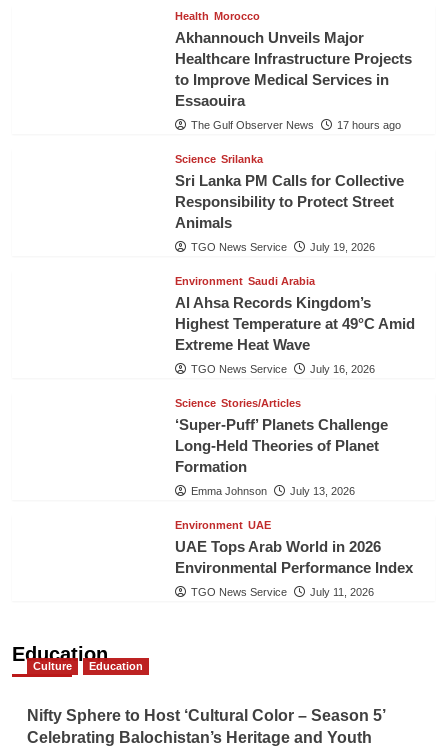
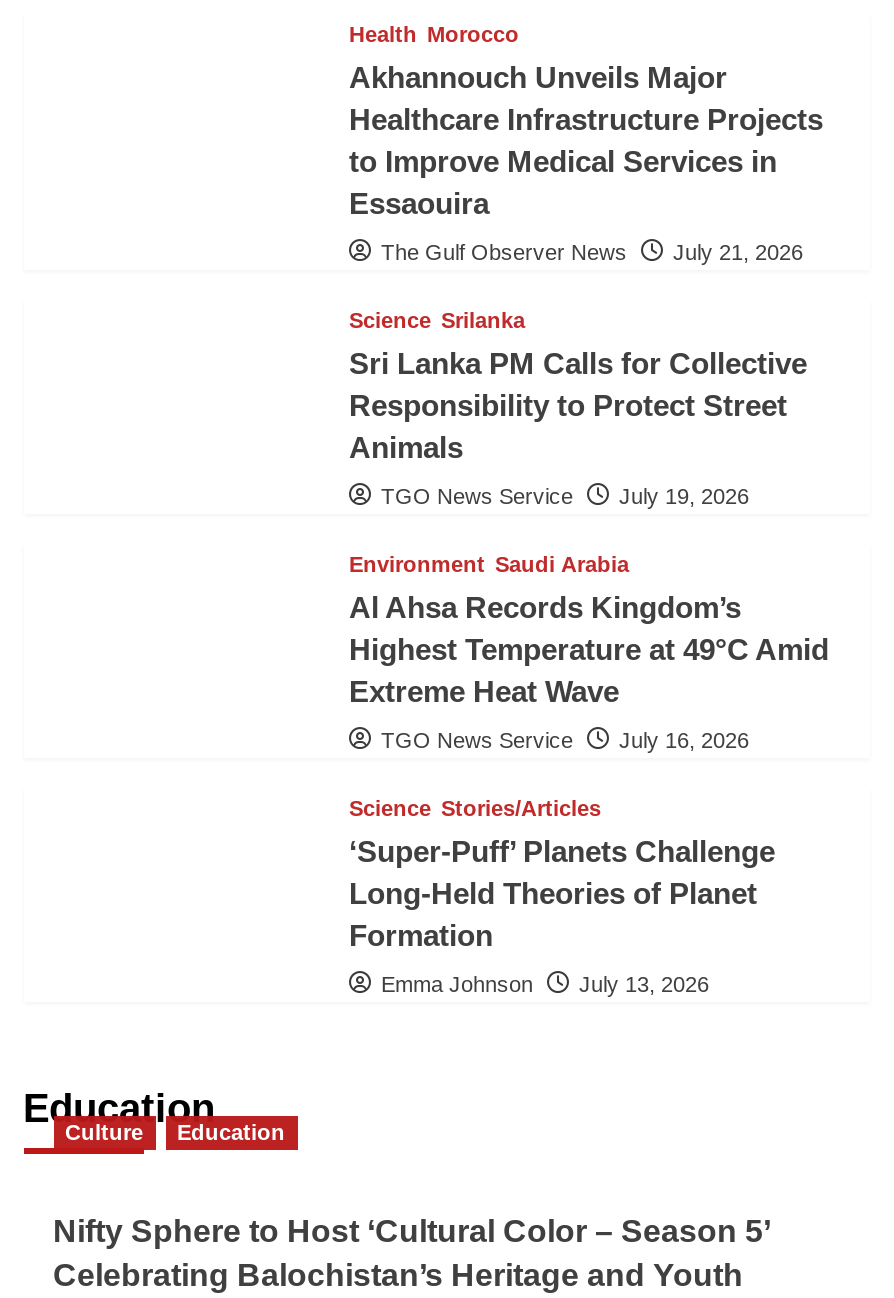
- The Gulf Observer News 17 hours ago
+ The Gulf Observer News July 21, 2026

- Environment UAE
- UAE Tops Arab World in 2026
- Environmental Performance Index
- TGO News Service
- July 11, 2026
